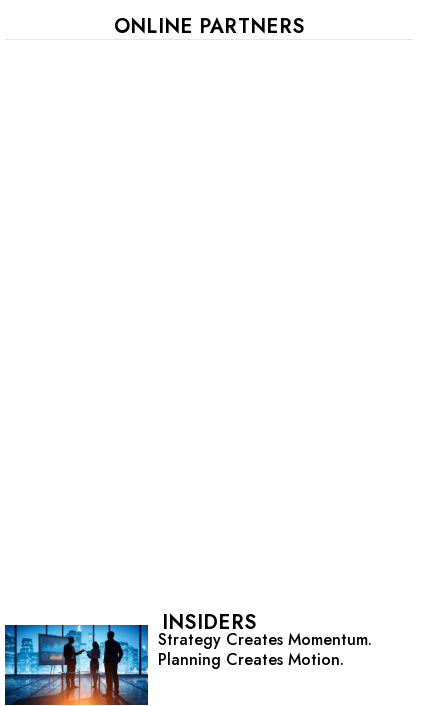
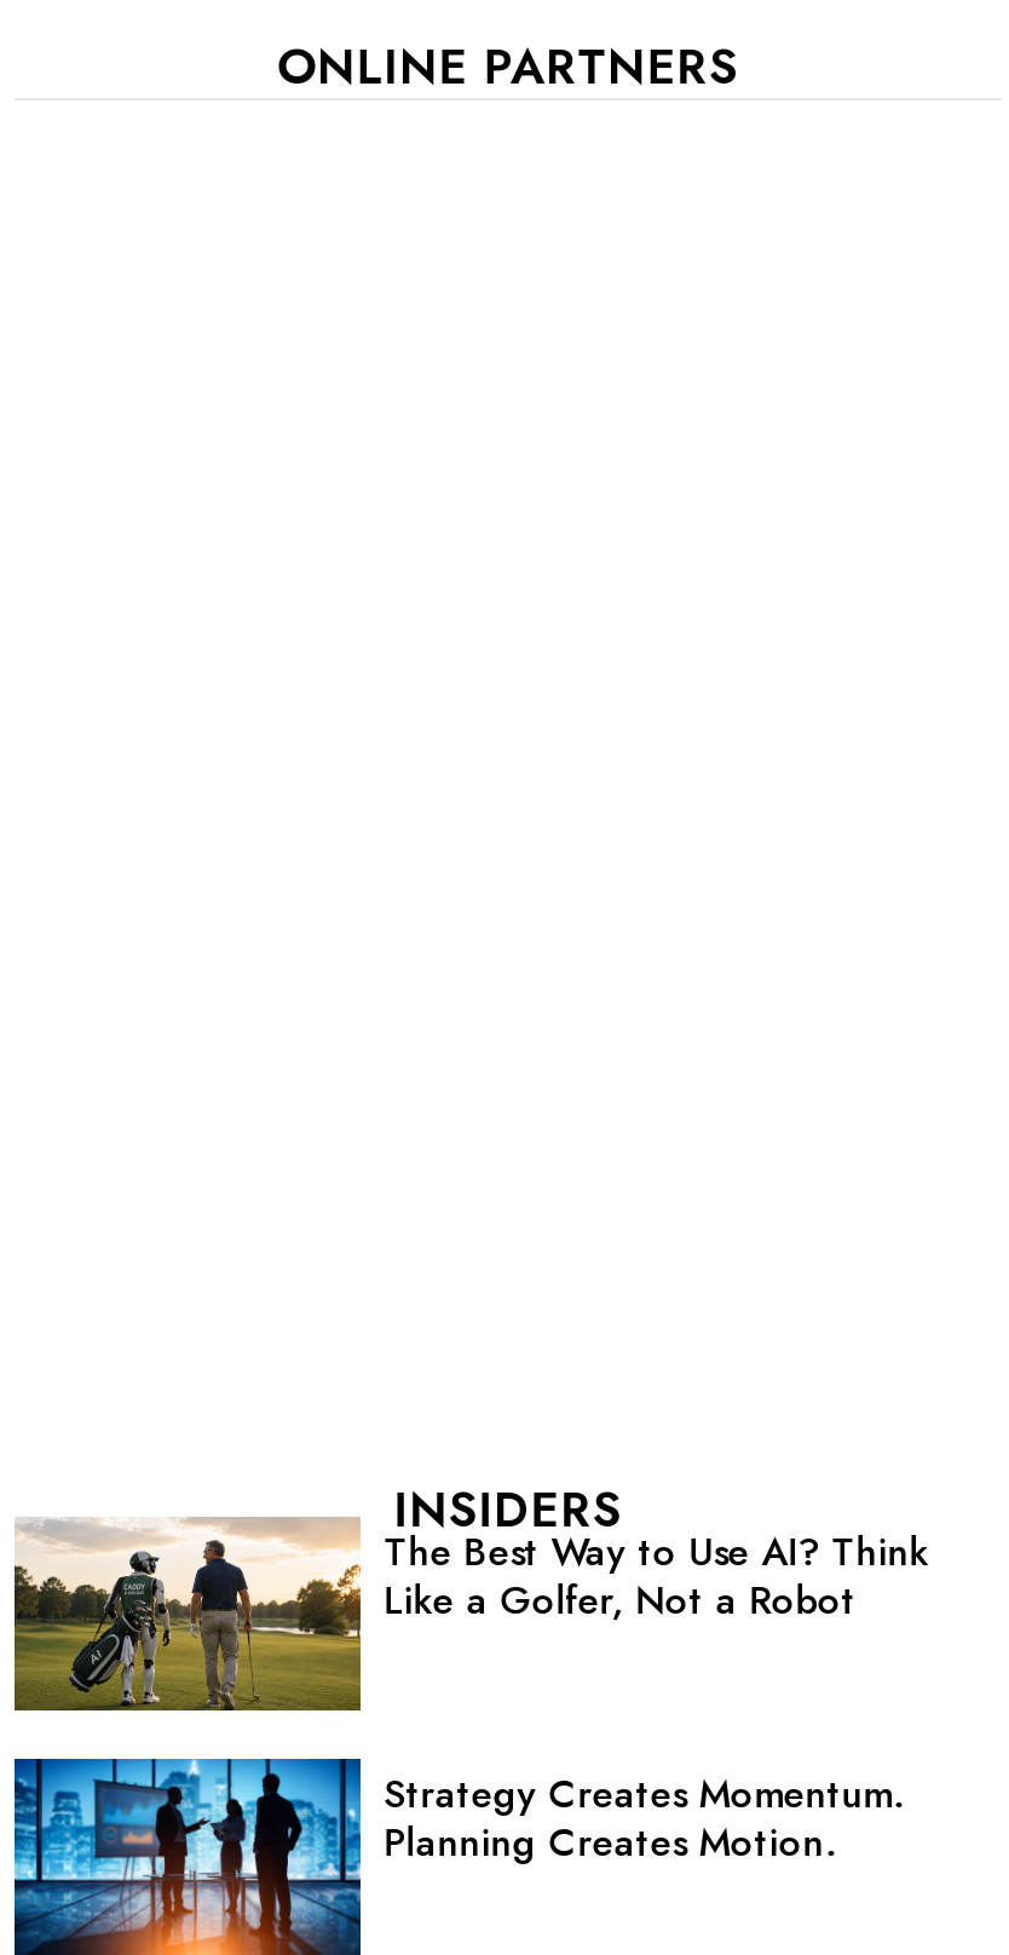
+ [image]
+ The Best Way to Use AI? Think
+ Like a Golfer, Not a Robot
